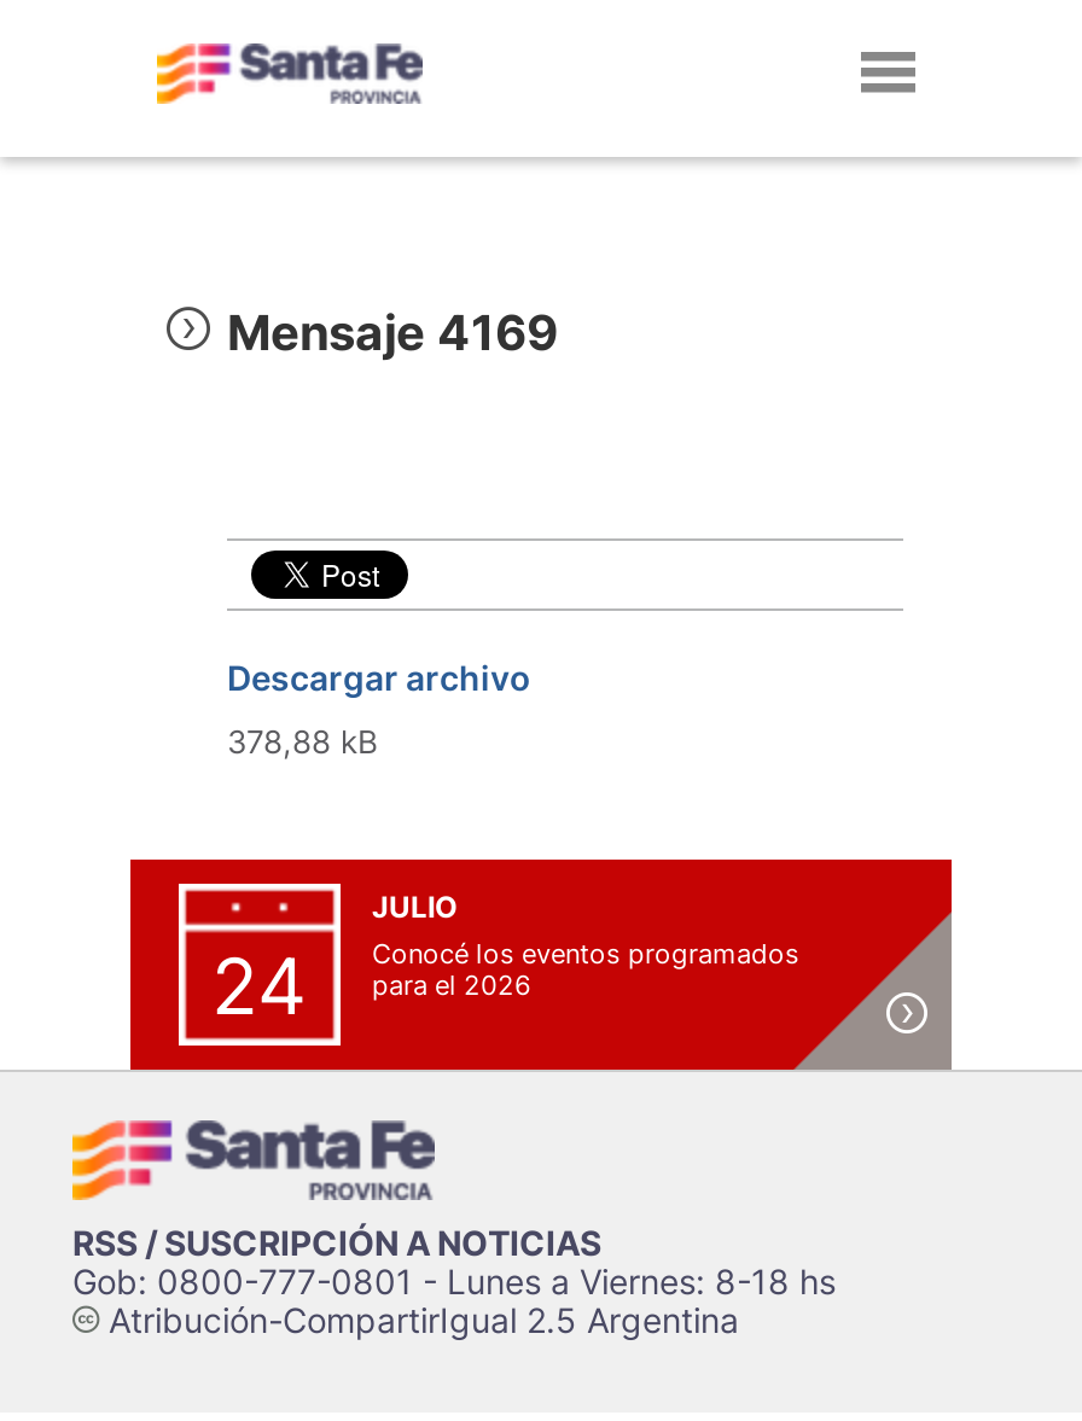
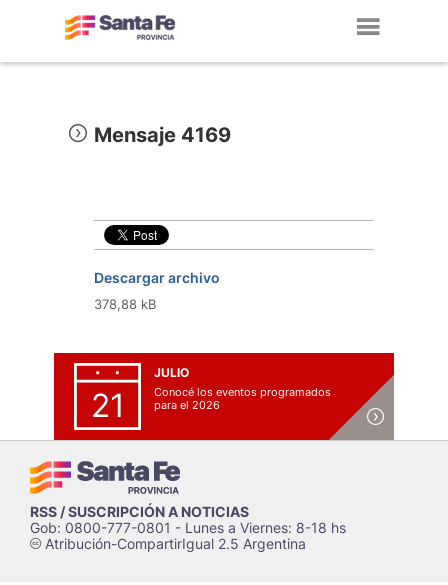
- 24
+ 21
